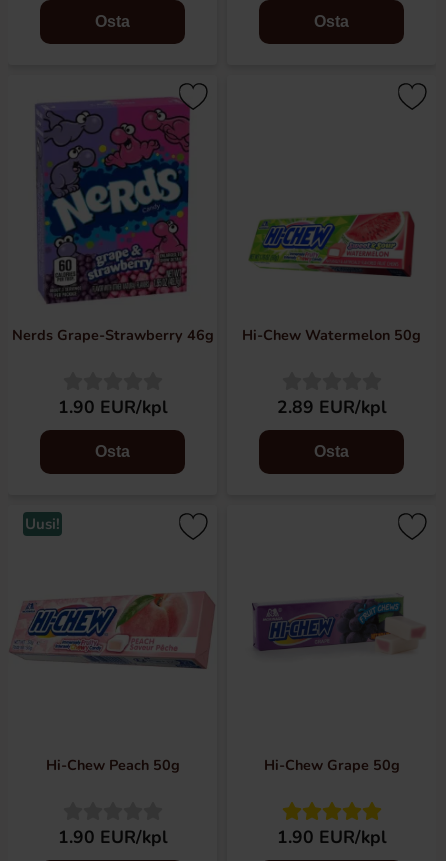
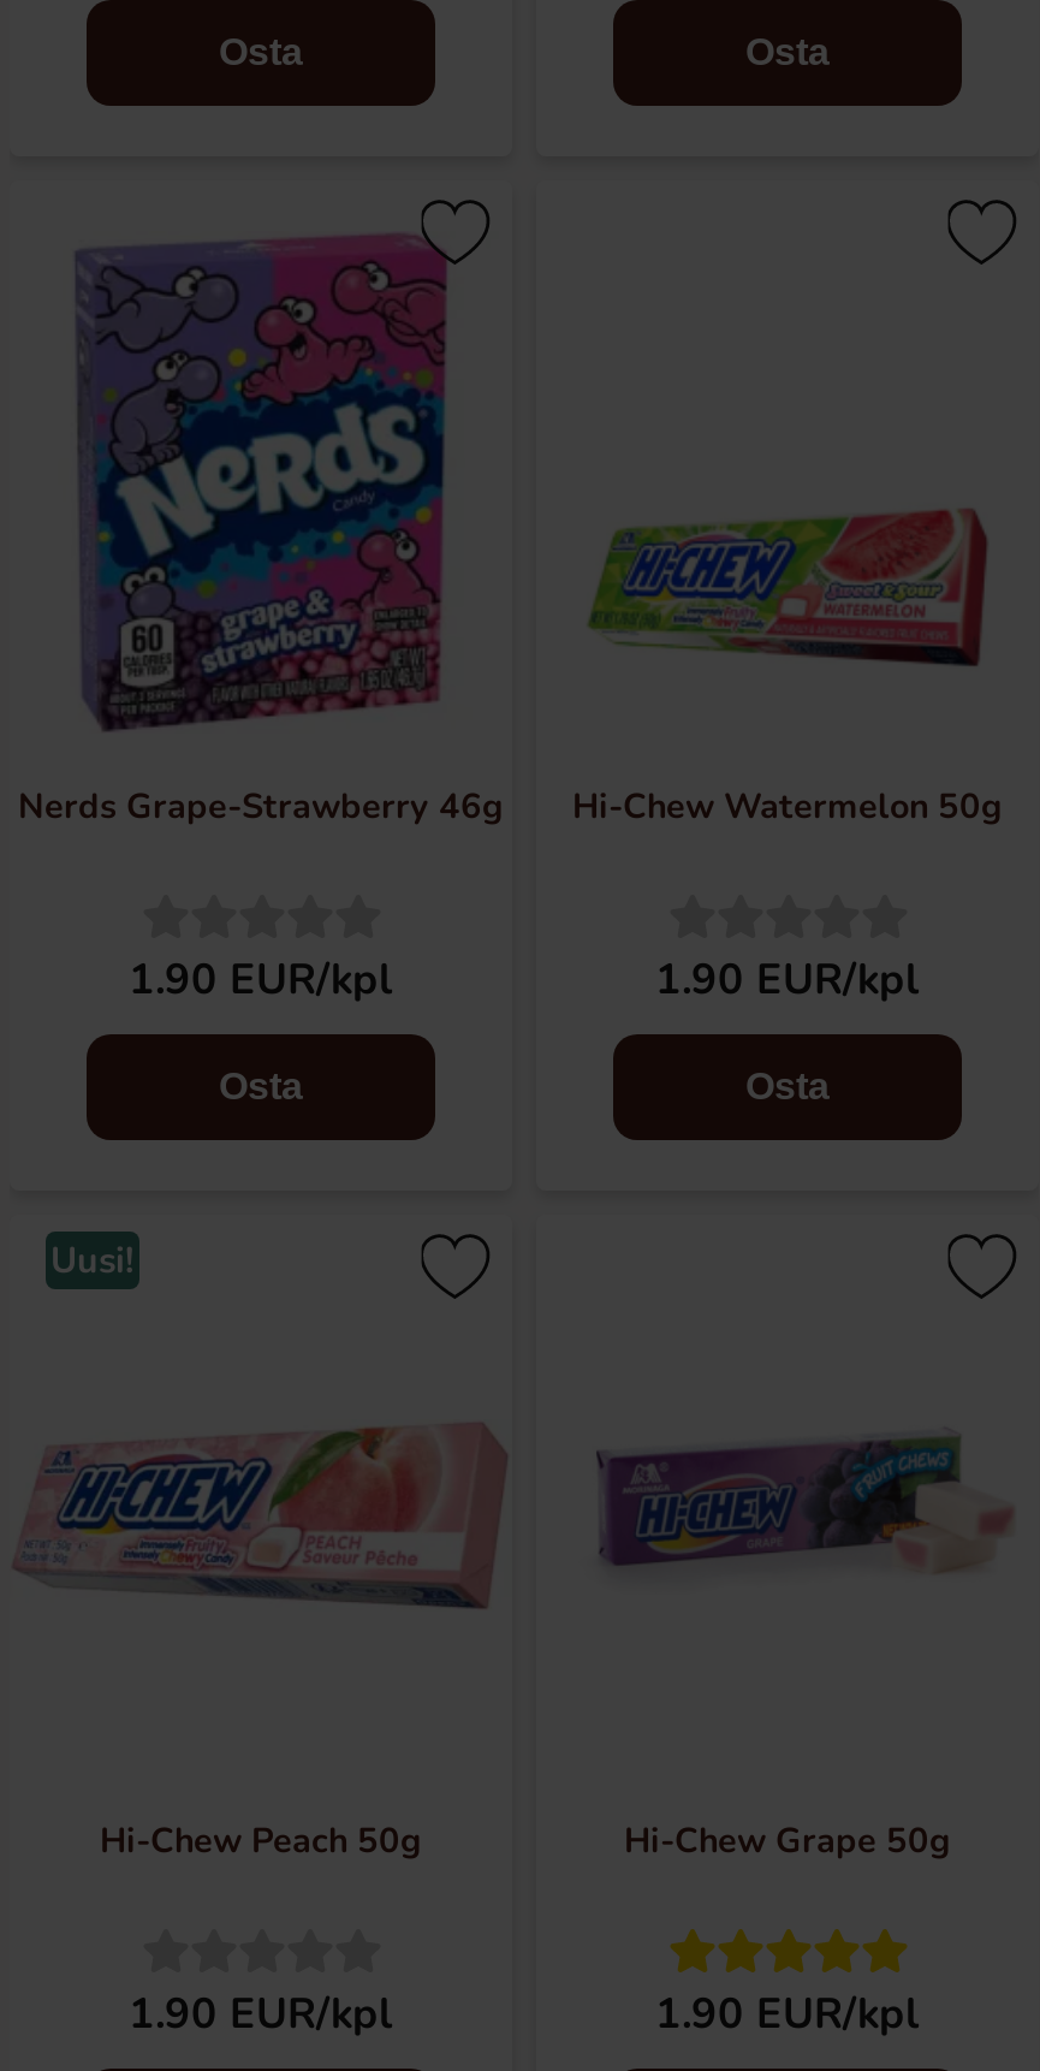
- 2.89 EUR/kpl
+ 1.90 EUR/kpl
